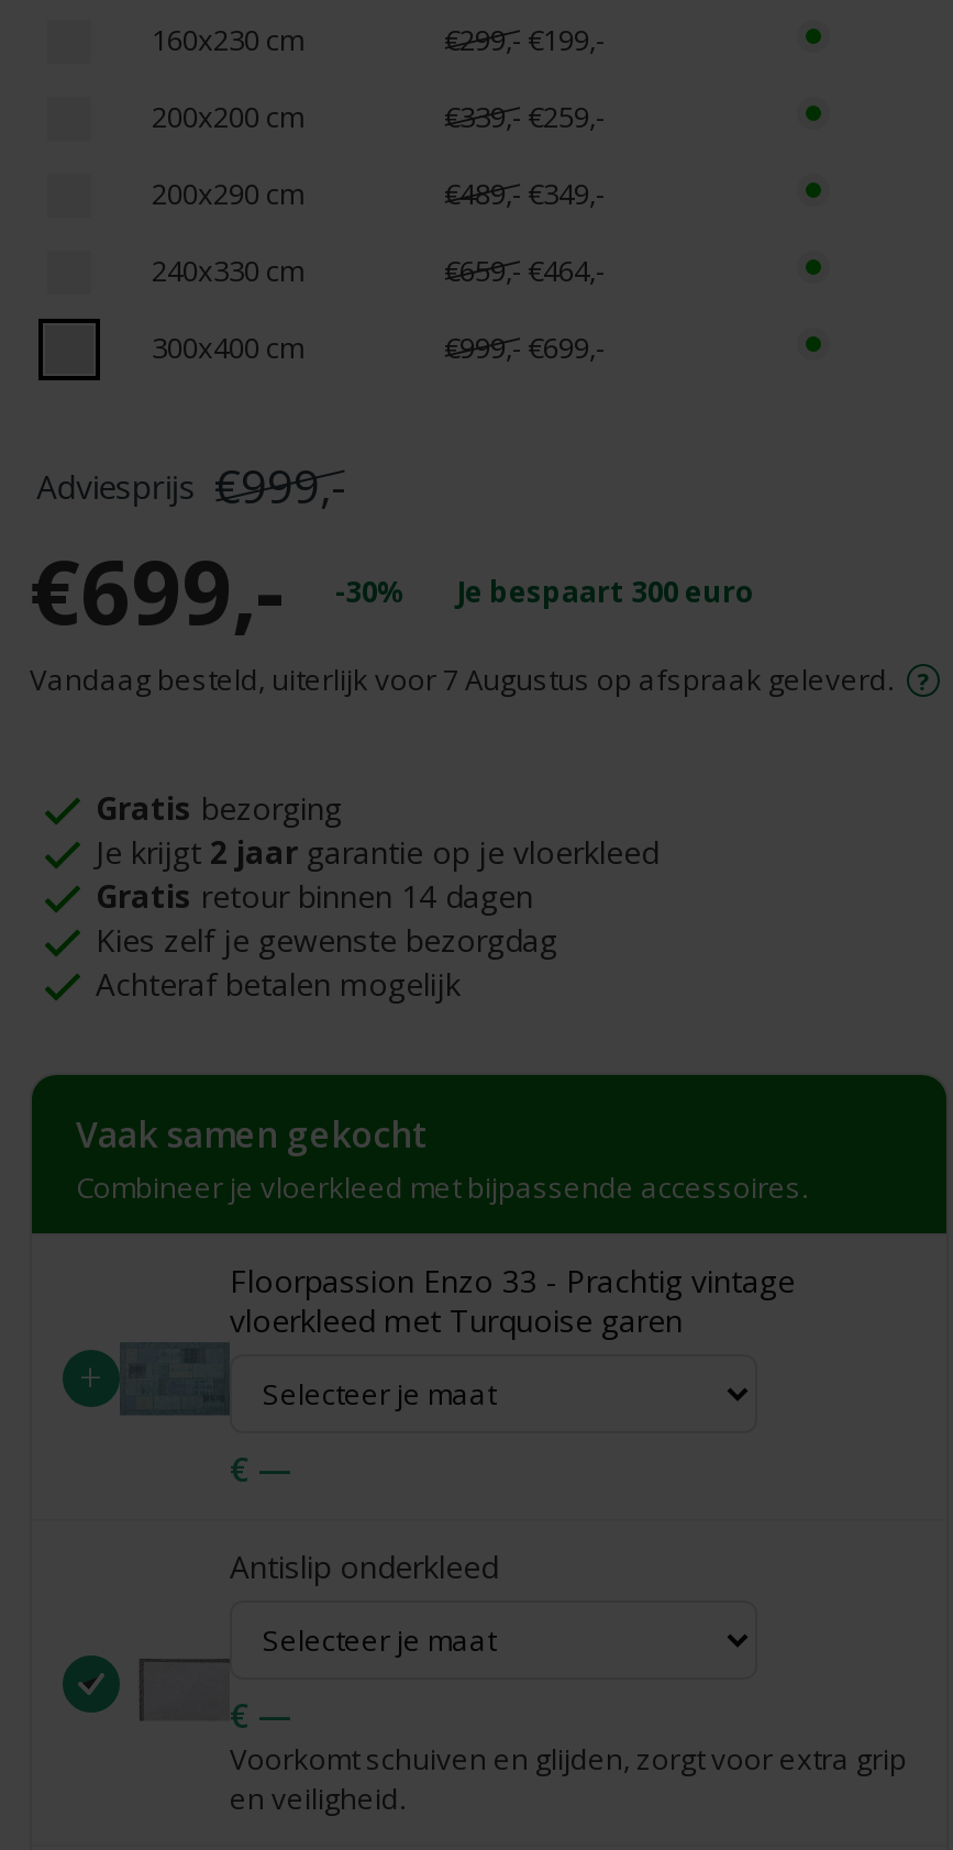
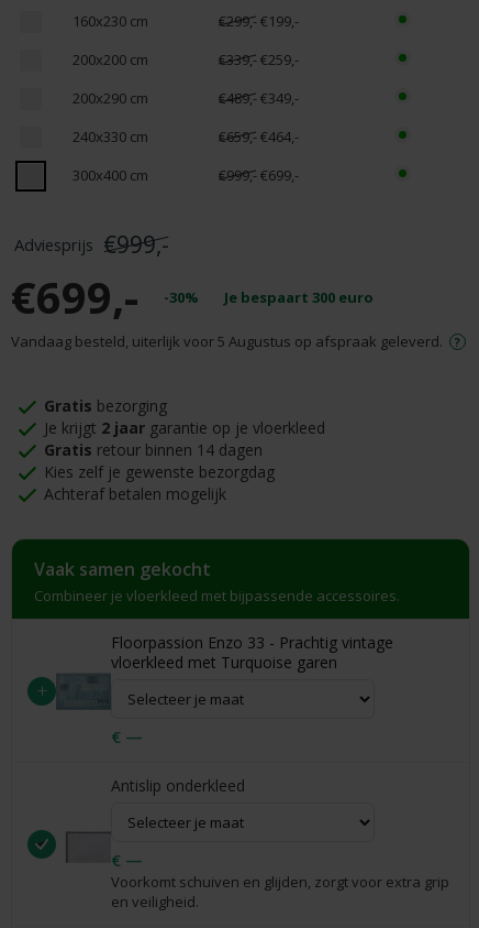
- Vandaag besteld, uiterlijk voor 7 Augustus op afspraak geleverd.
+ Vandaag besteld, uiterlijk voor 5 Augustus op afspraak geleverd.
